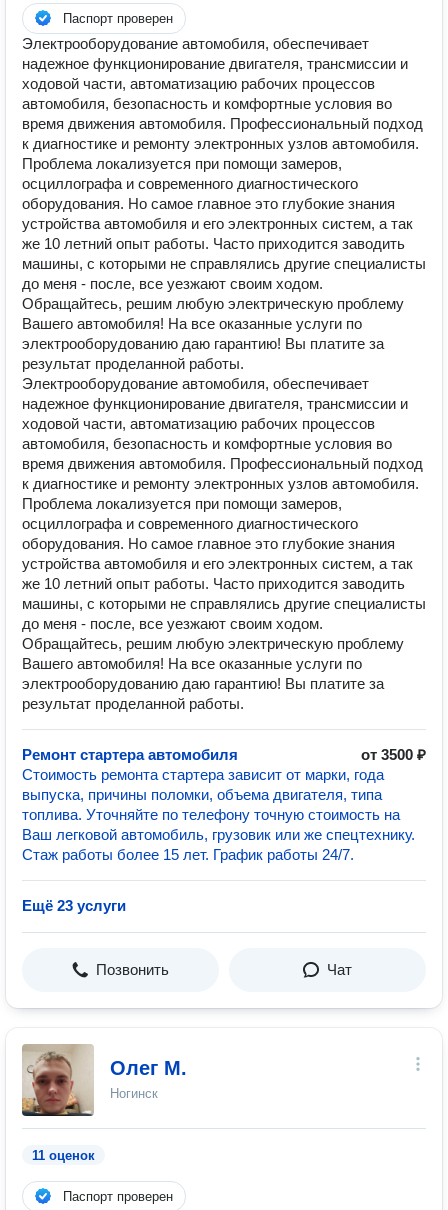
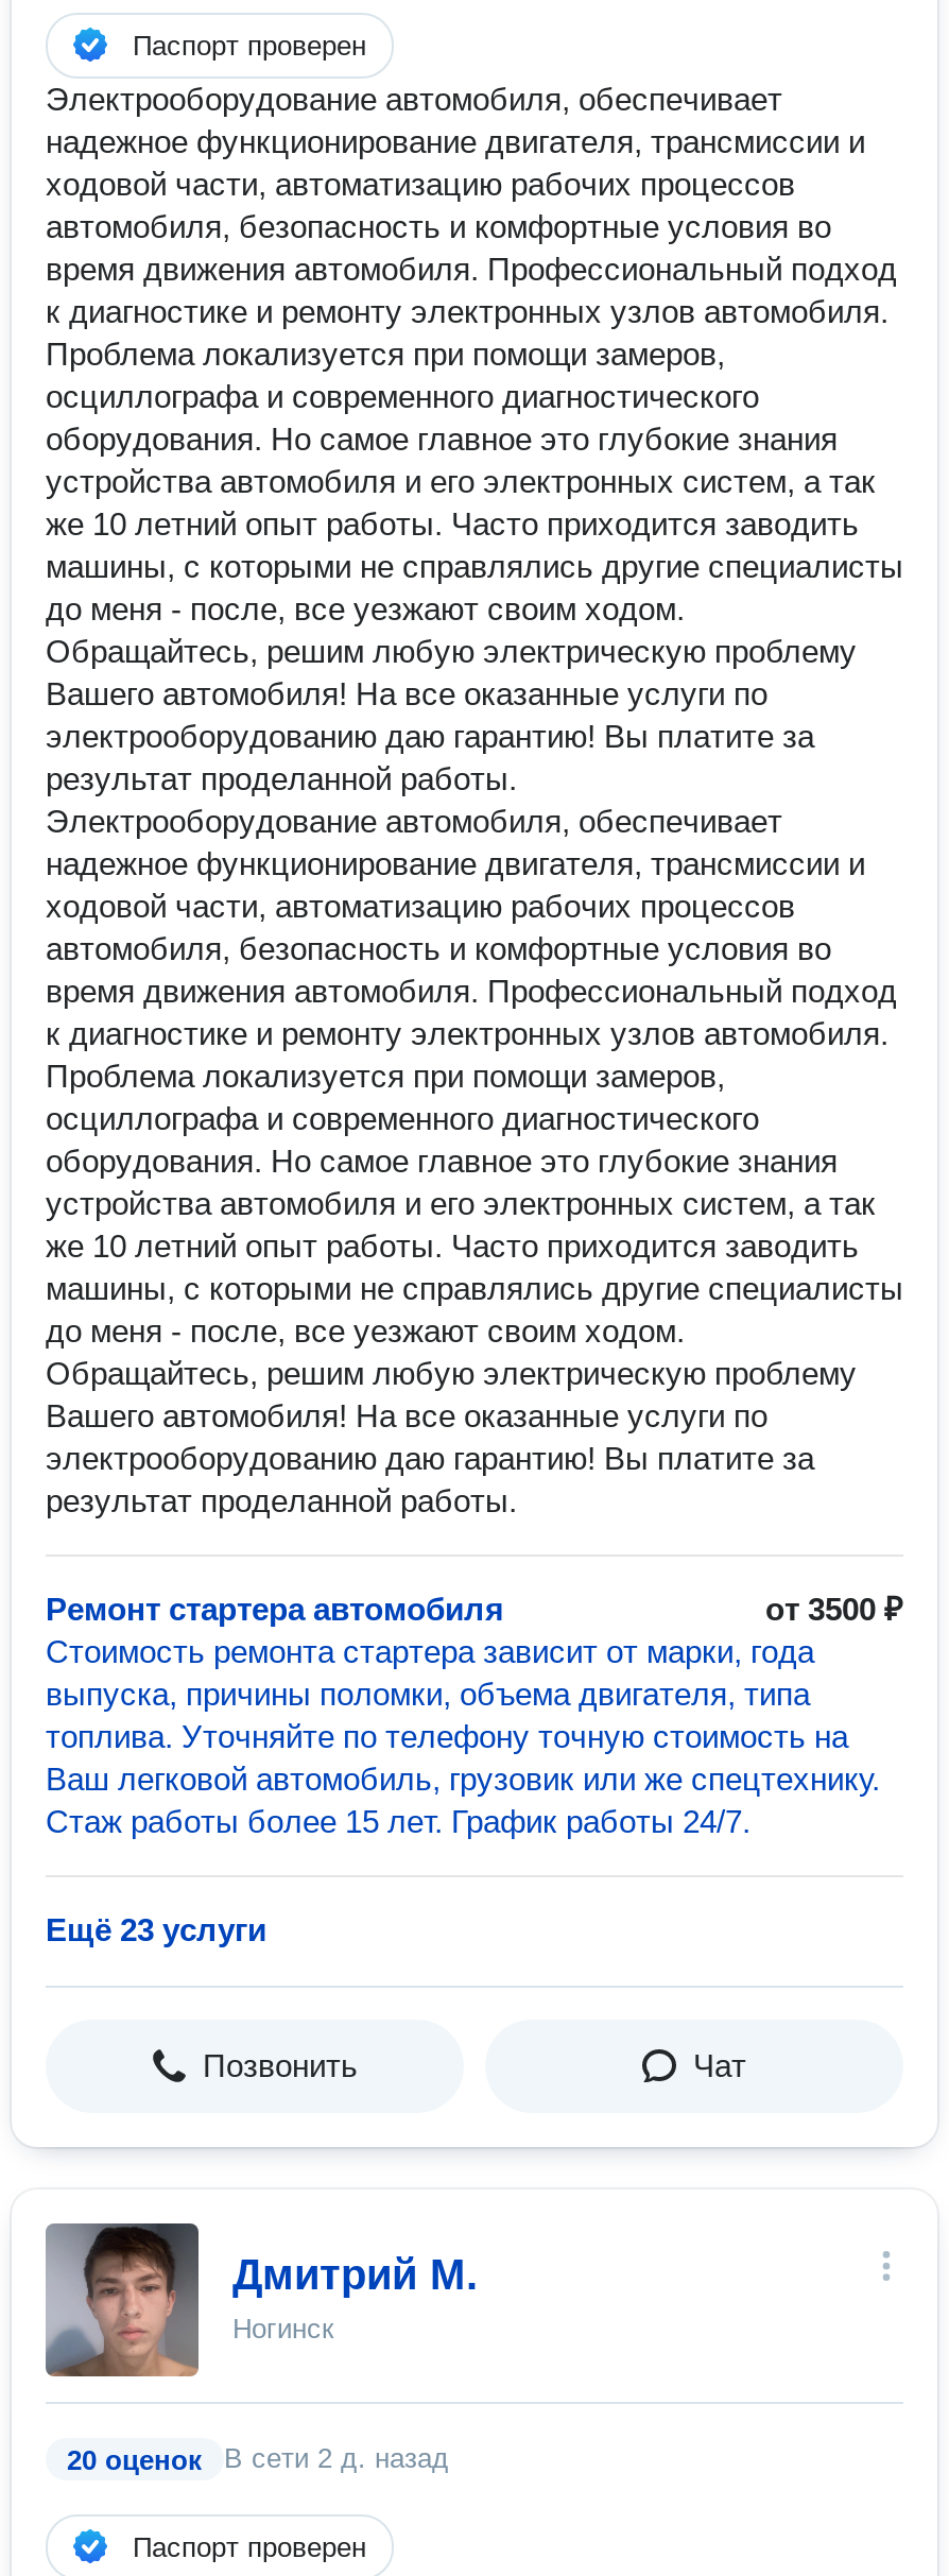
- [image]
- Олег М.
+ [image]
+ Дмитрий М.

- 11 оценок
+ 20 оценок
+ В сети 2 д. назад
